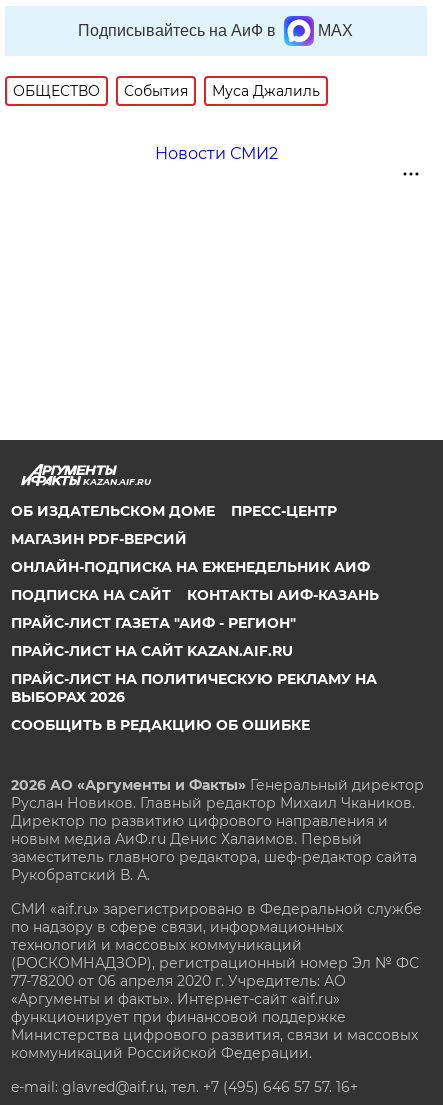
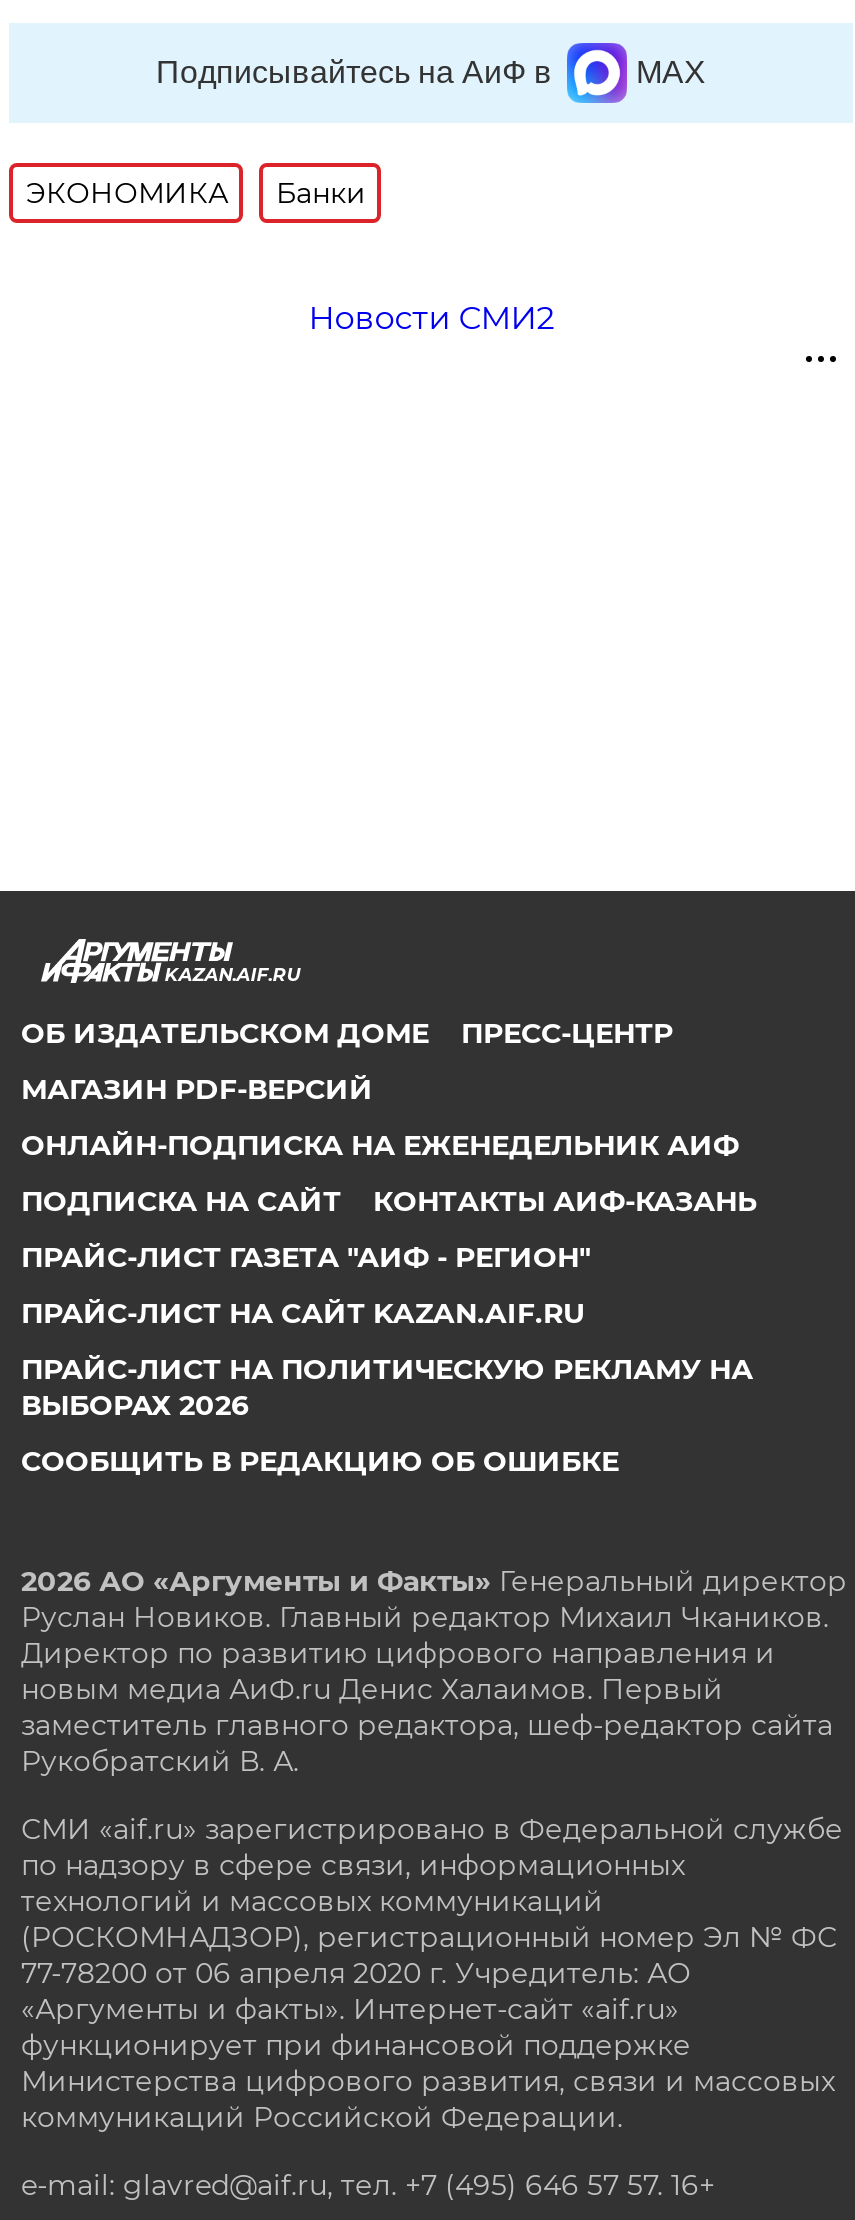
- ОБЩЕСТВО
- События
- Муса Джалиль
+ ЭКОНОМИКА
+ Банки
